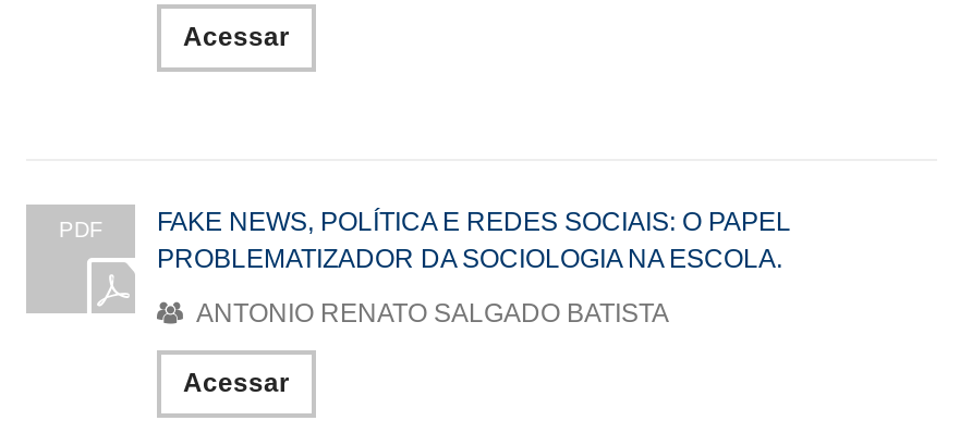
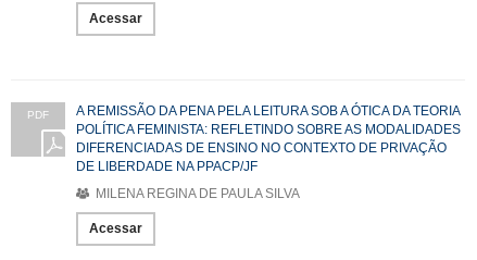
- FAKE NEWS, POLÍTICA E REDES SOCIAIS: O PAPEL
- PROBLEMATIZADOR DA SOCIOLOGIA NA ESCOLA.
+ A REMISSÃO DA PENA PELA LEITURA SOB A ÓTICA DA TEORIA
+ POLÍTICA FEMINISTA: REFLETINDO SOBRE AS MODALIDADES
+ DIFERENCIADAS DE ENSINO NO CONTEXTO DE PRIVAÇÃO
+ DE LIBERDADE NA PPACP/JF

- ANTONIO RENATO SALGADO BATISTA
+ MILENA REGINA DE PAULA SILVA
